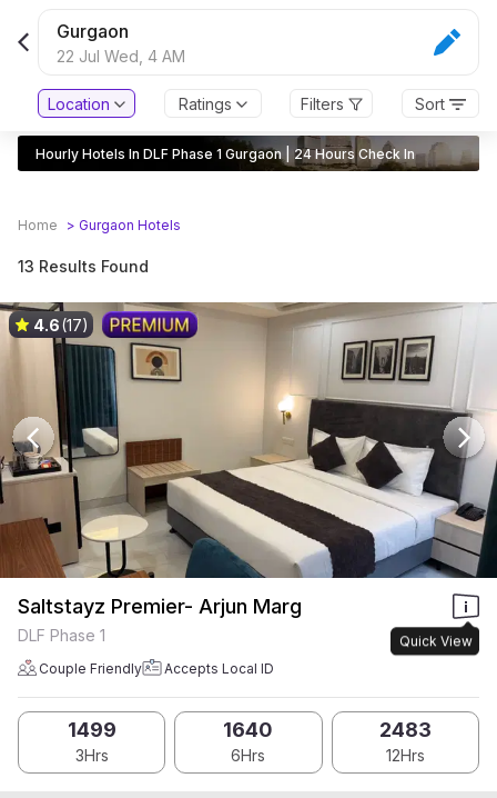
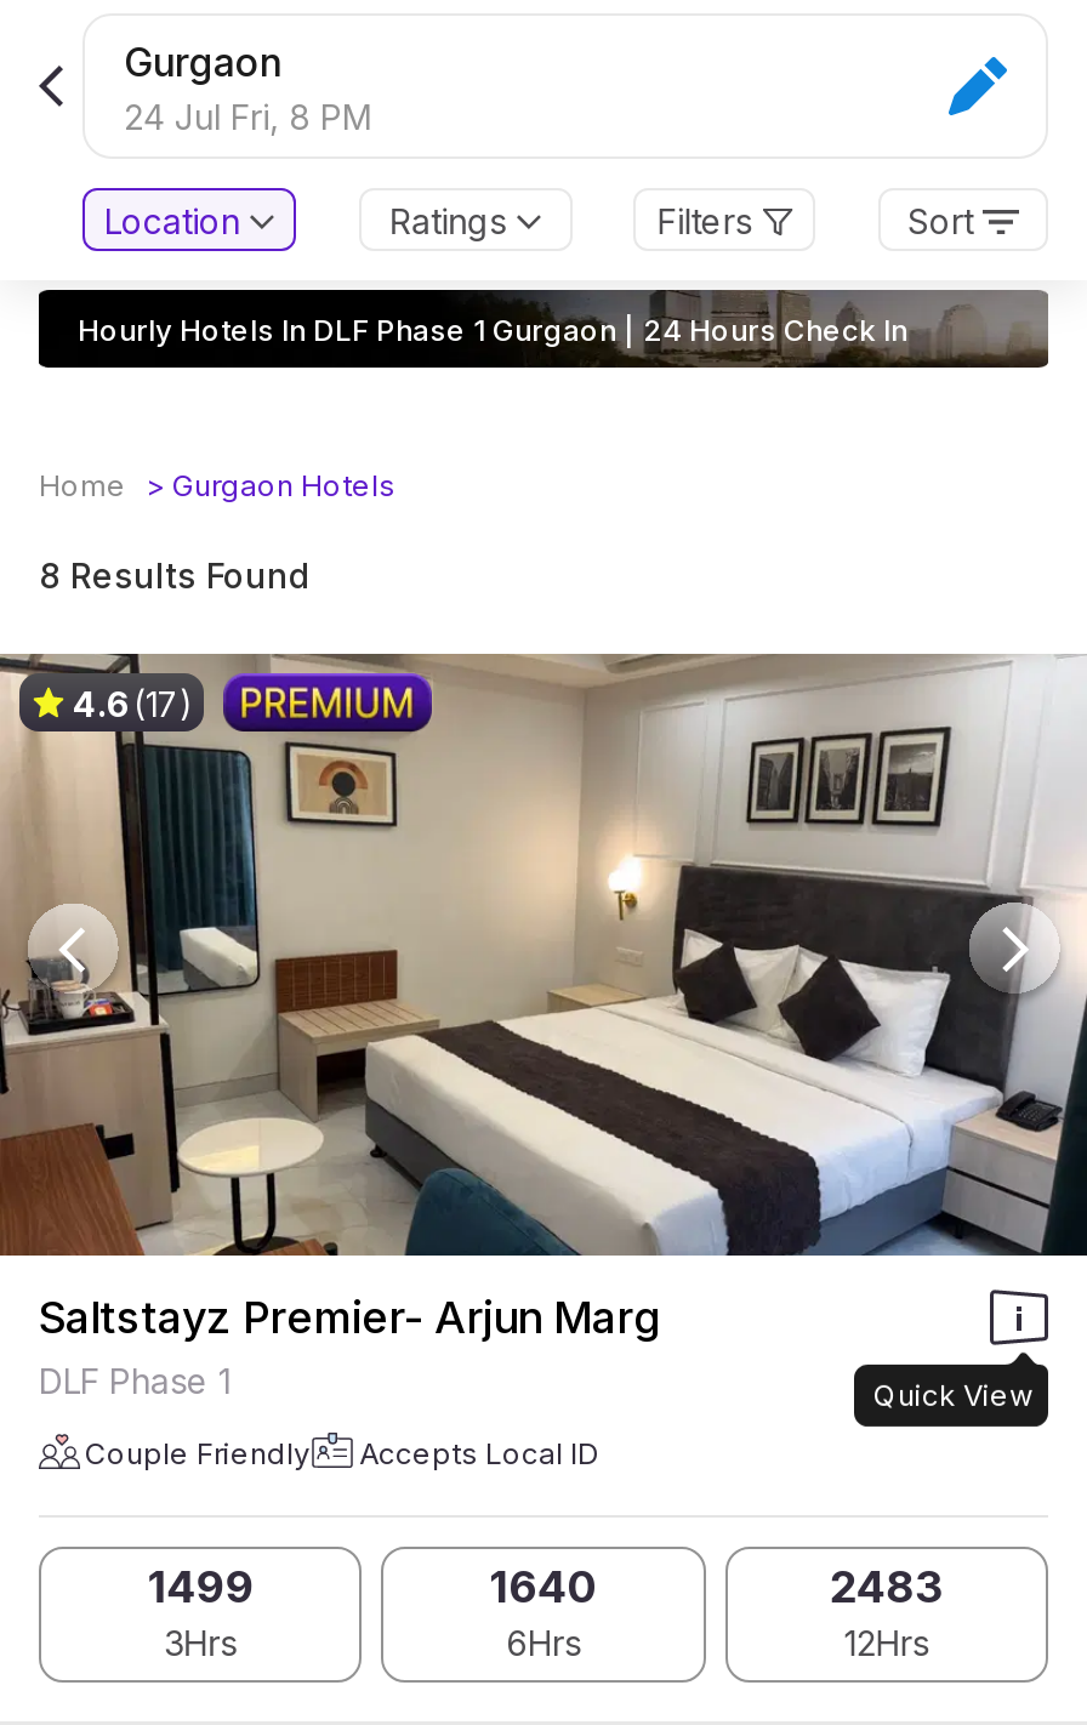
- 22 Jul Wed, 4 AM
+ 24 Jul Fri, 8 PM

- 13 Results Found
+ 8 Results Found
